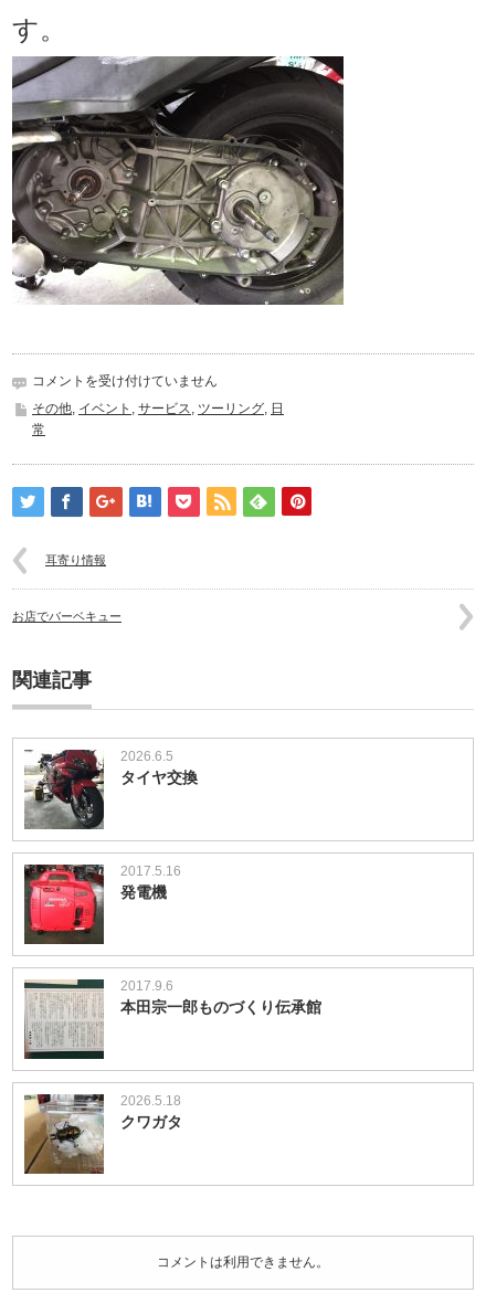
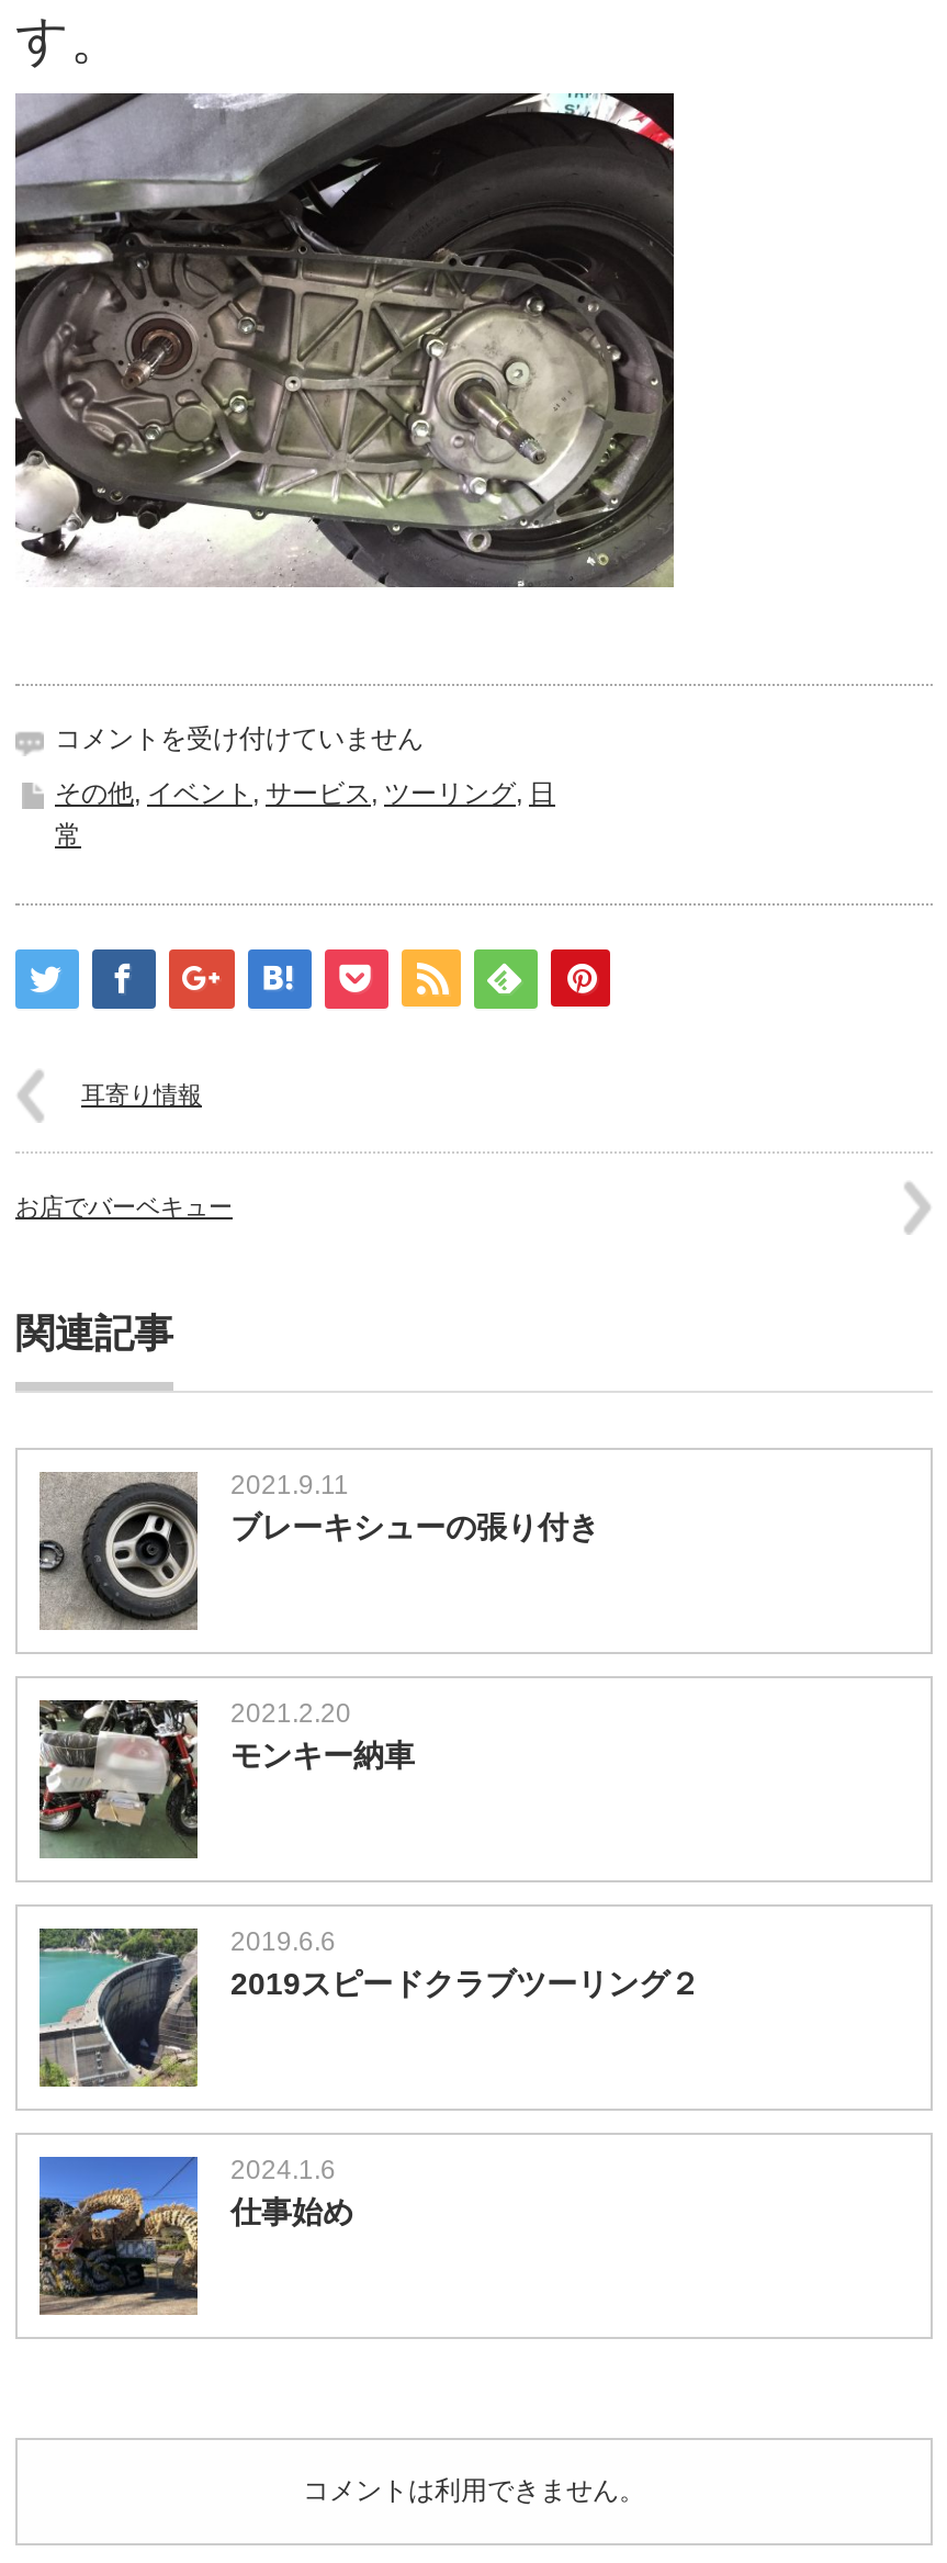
- [image]
- 2026.6.5
- タイヤ交換
+ [image]
+ 2021.9.11
+ ブレーキシューの張り付き

- [image]
- 2017.5.16
- 発電機
+ [image]
+ 2021.2.20
+ モンキー納車

- [image]
- 2017.9.6
- 本田宗一郎ものづくり伝承館
+ [image]
+ 2019.6.6
+ 2019スピードクラブツーリング２

- [image]
- 2026.5.18
- クワガタ
+ [image]
+ 2024.1.6
+ 仕事始め
